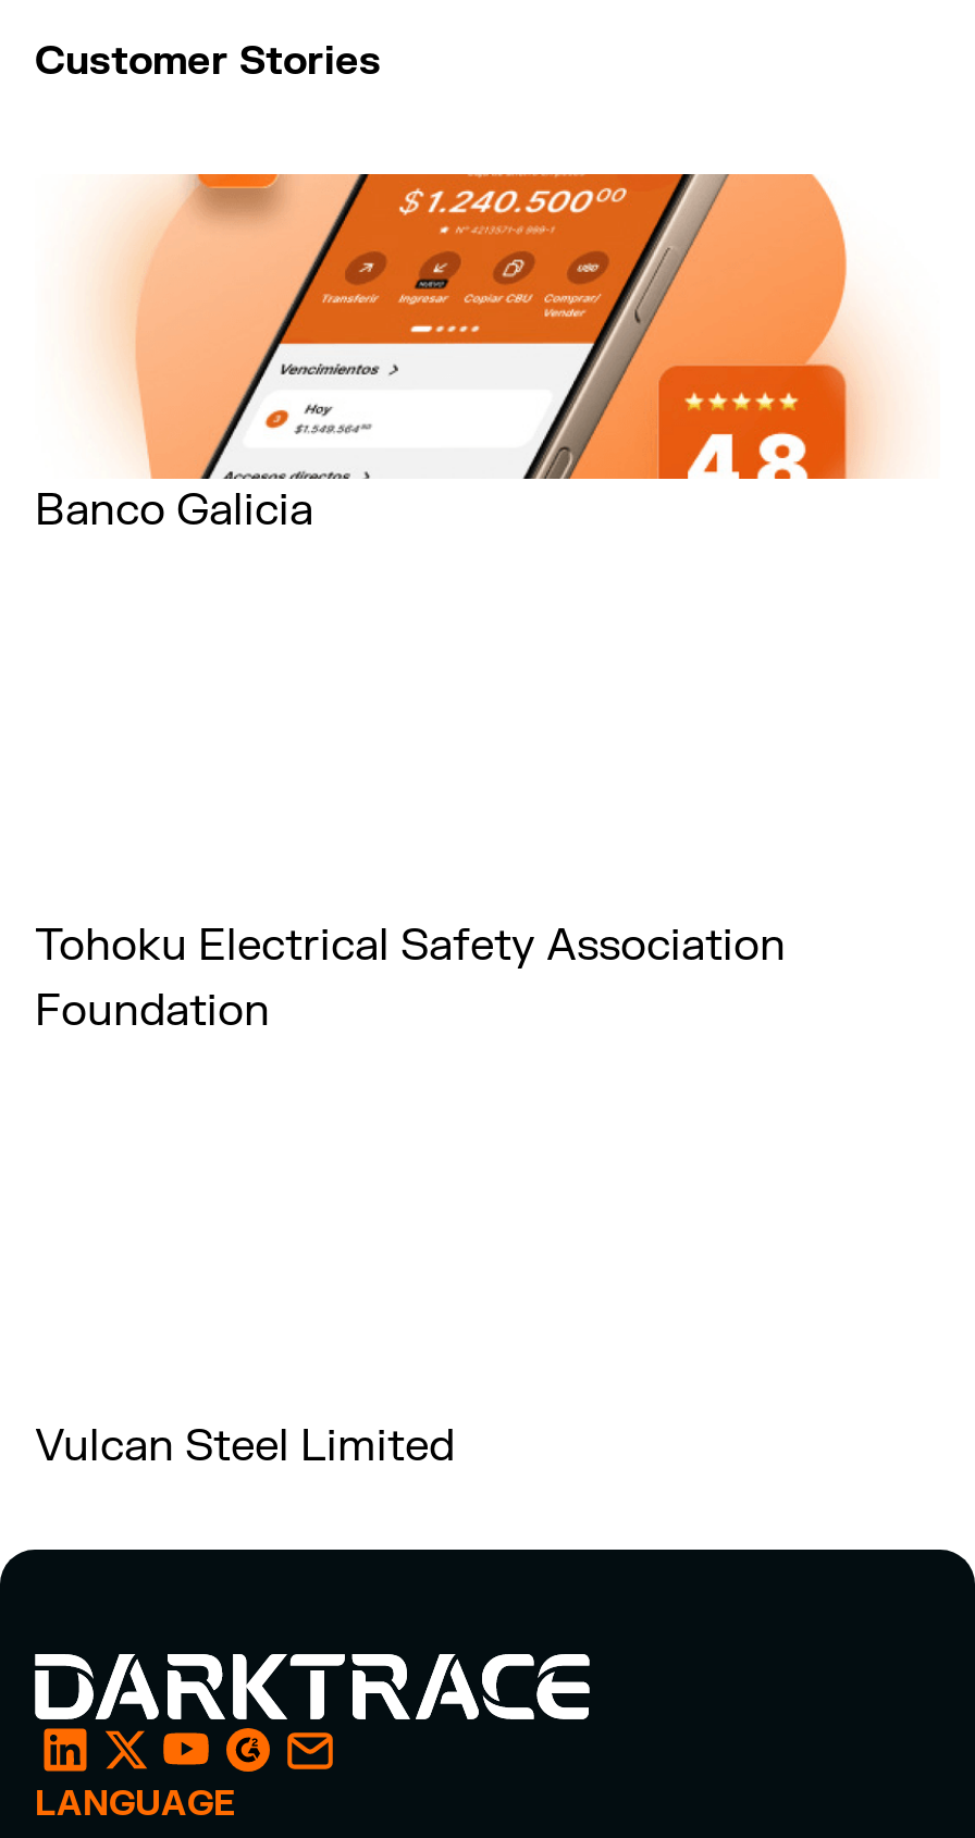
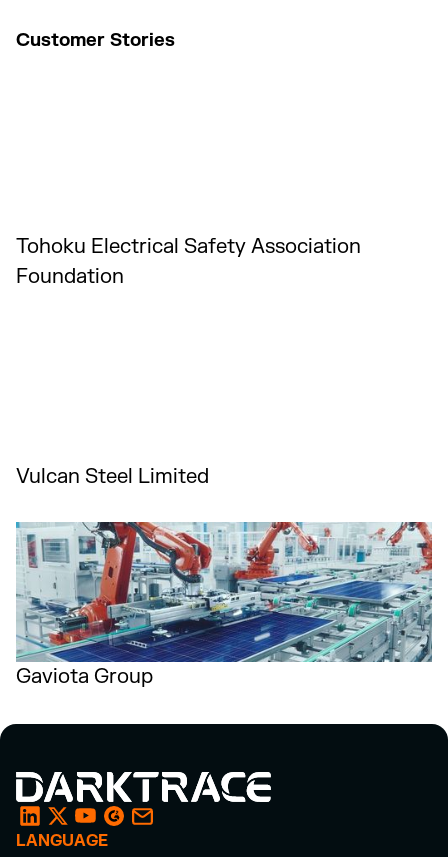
- [image]
- Banco Galicia

moved up: Tohoku Electrical Safety Association | Foundation | Vulcan Steel Limited

+ [image]
+ Gaviota Group
